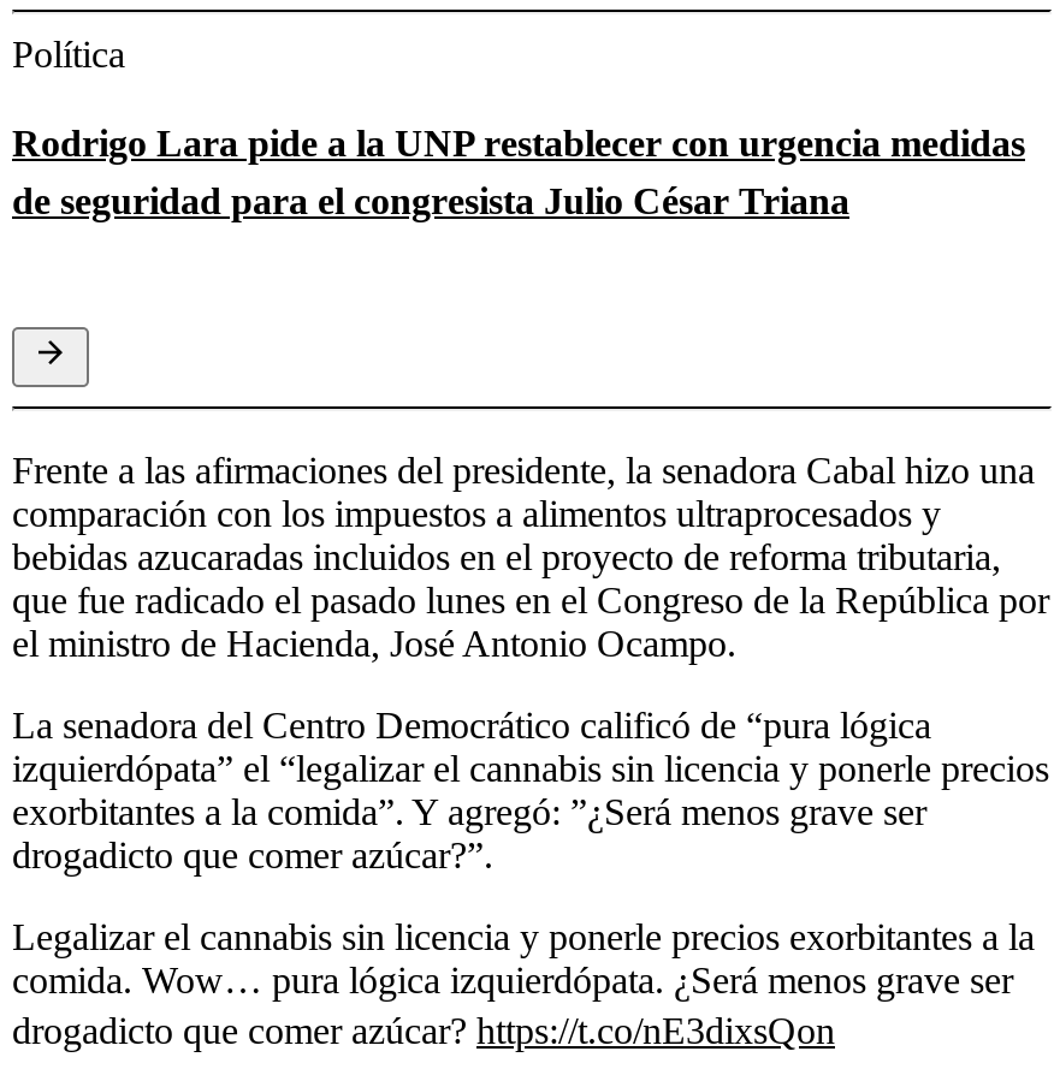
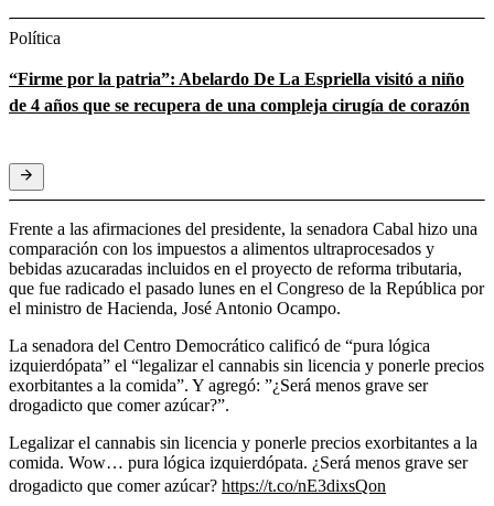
- Rodrigo Lara pide a la UNP restablecer con urgencia medidas
- de seguridad para el congresista Julio César Triana
+ “Firme por la patria”: Abelardo De La Espriella visitó a niño
+ de 4 años que se recupera de una compleja cirugía de corazón
